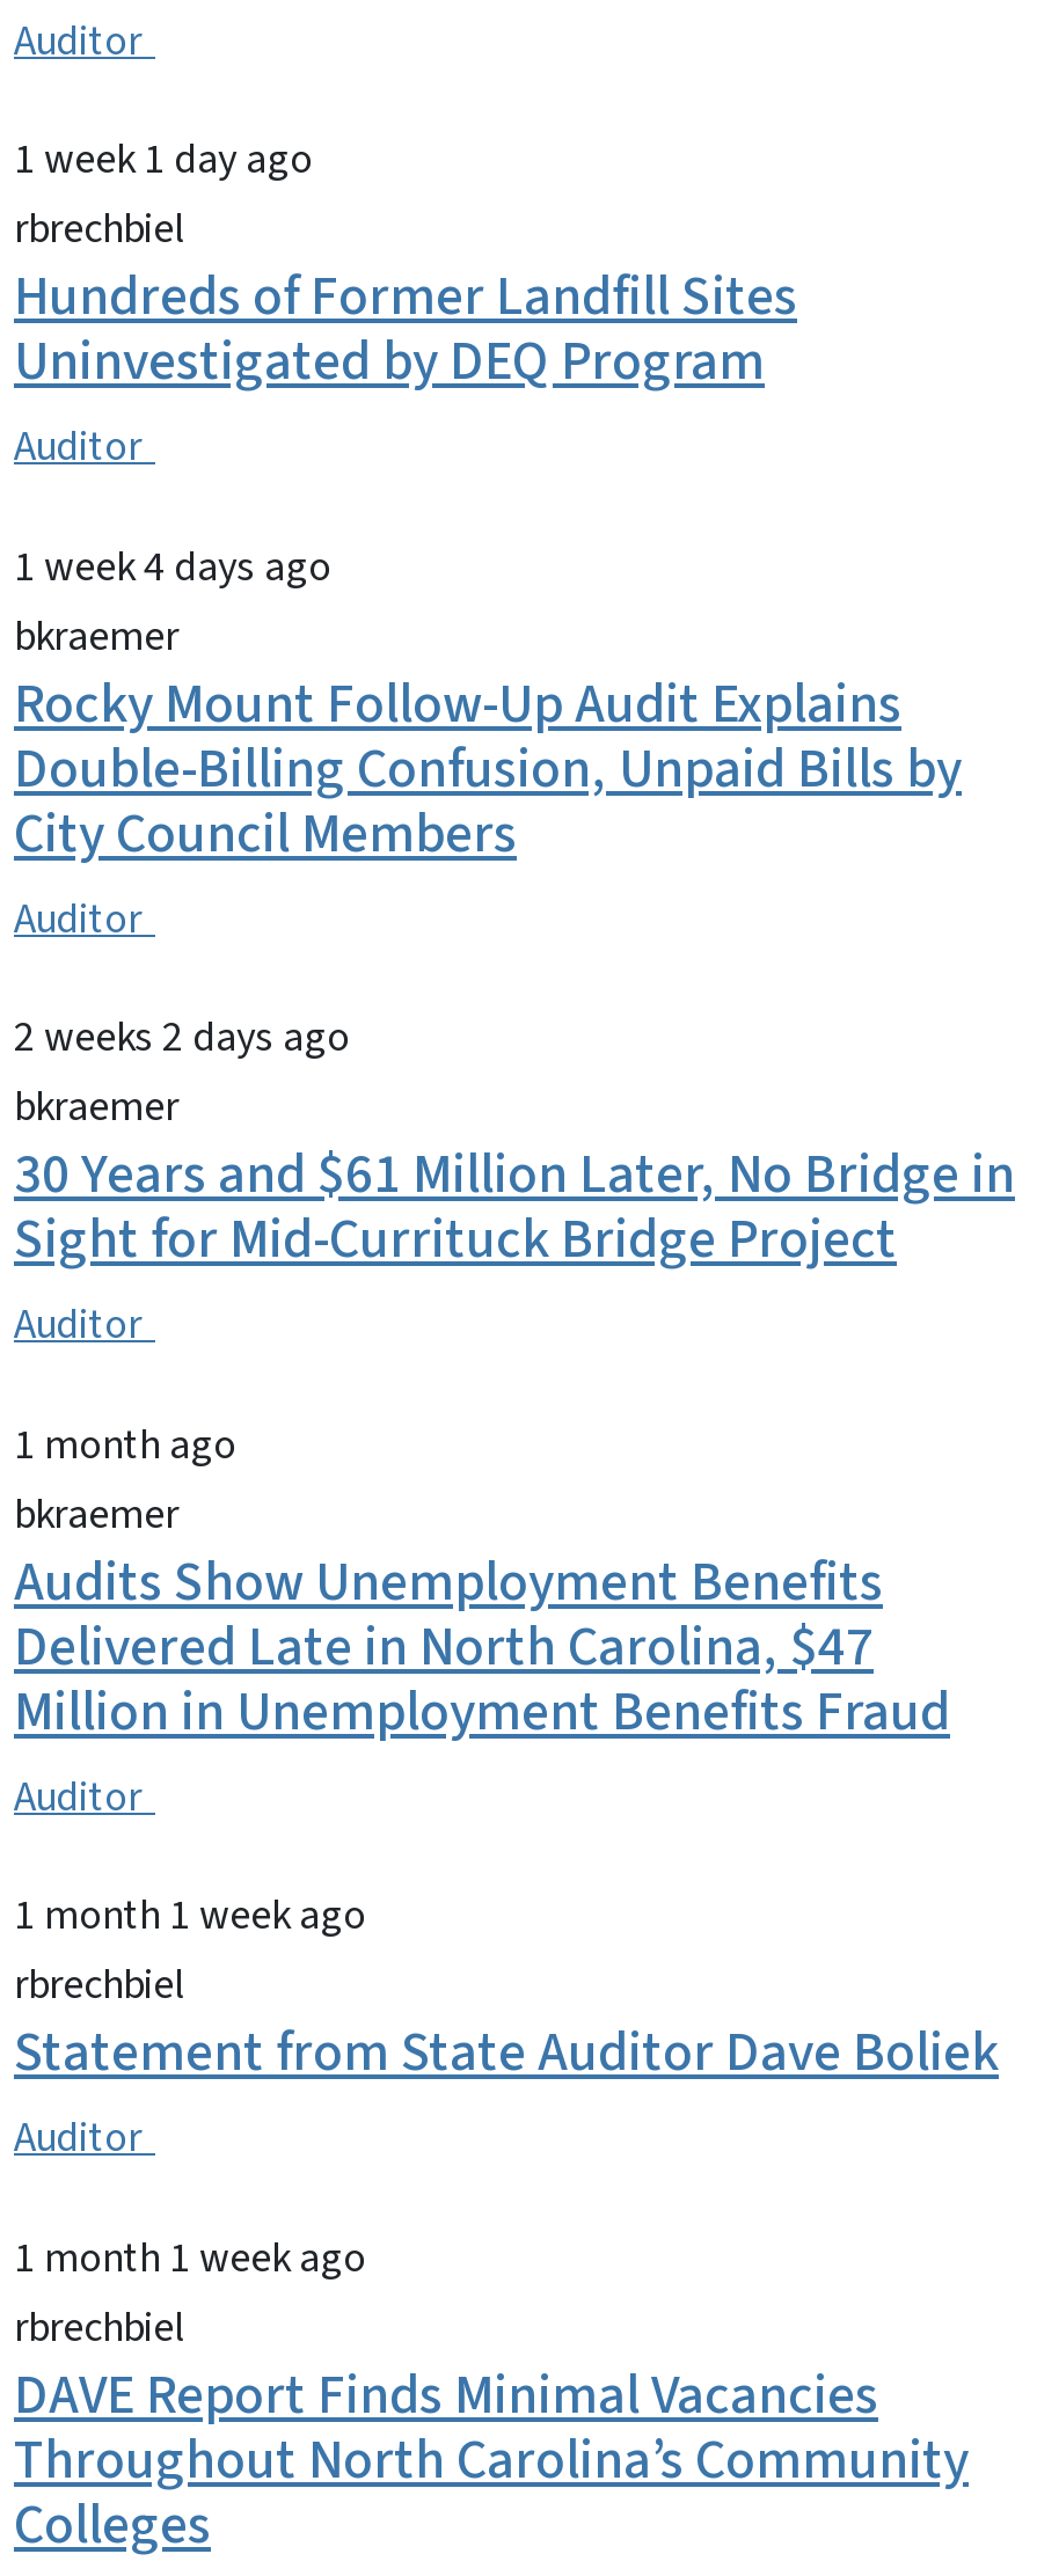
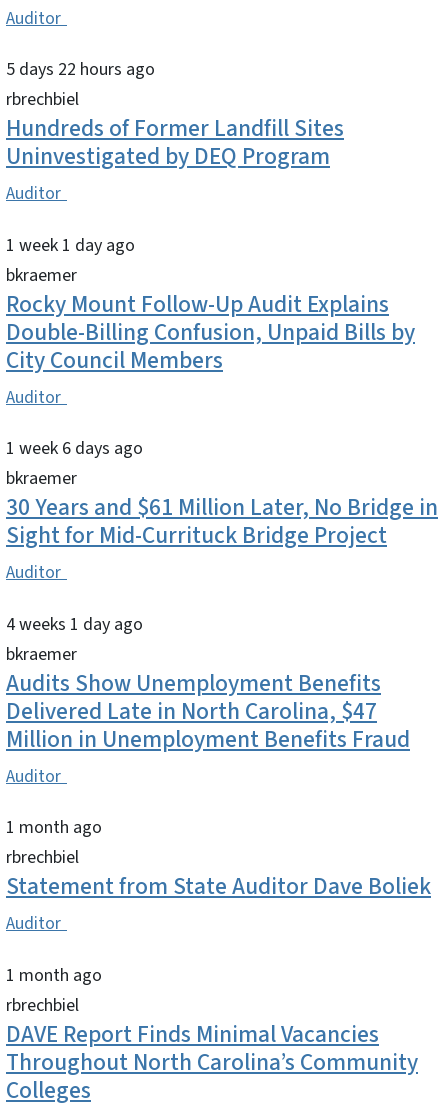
- 1 week 1 day ago
+ 5 days 22 hours ago

- 1 week 4 days ago
+ 1 week 1 day ago

- 2 weeks 2 days ago
+ 1 week 6 days ago

- 1 month ago
+ 4 weeks 1 day ago

- 1 month 1 week ago
+ 1 month ago

- 1 month 1 week ago
+ 1 month ago
